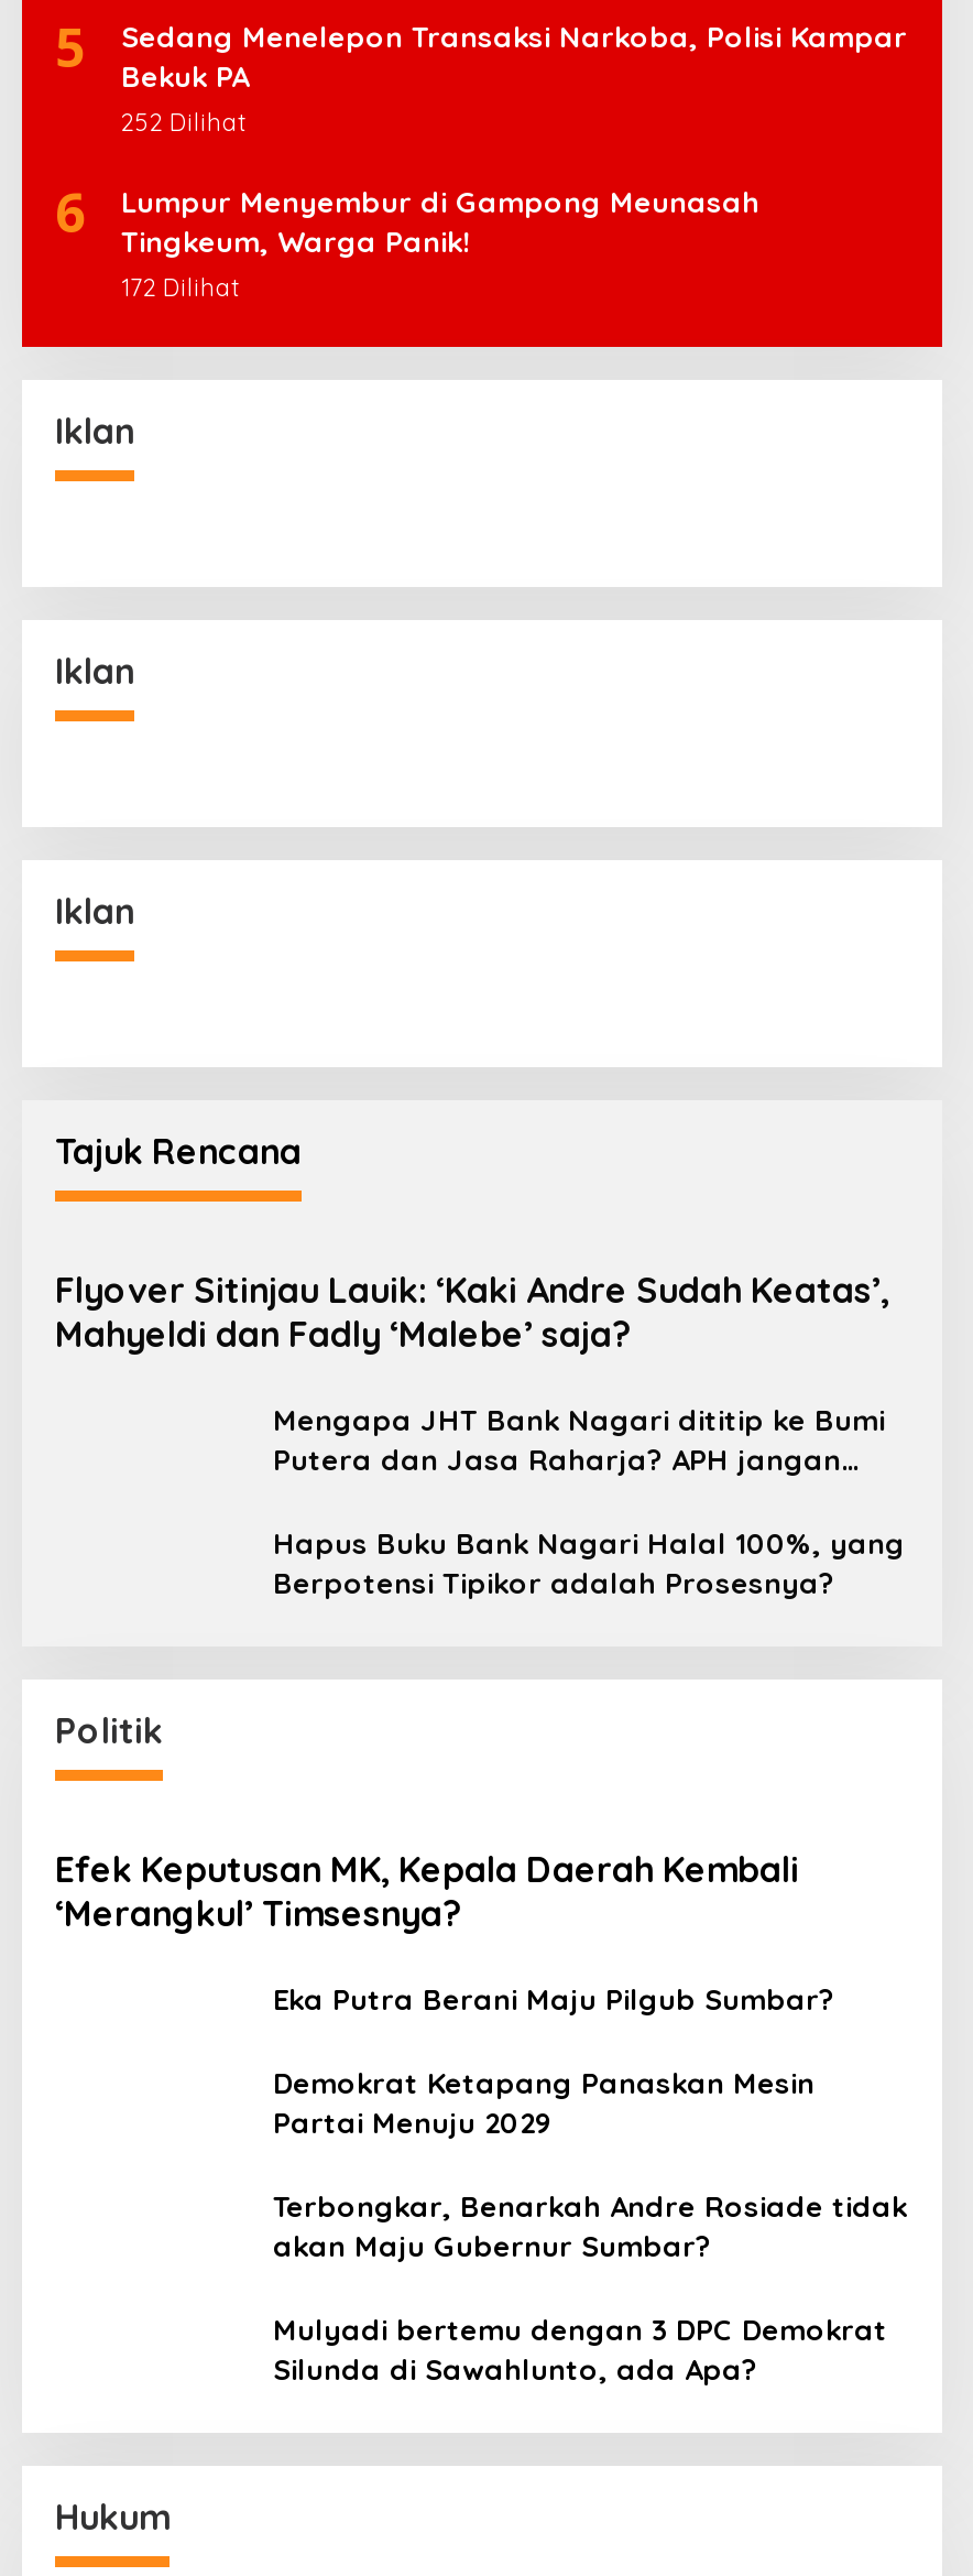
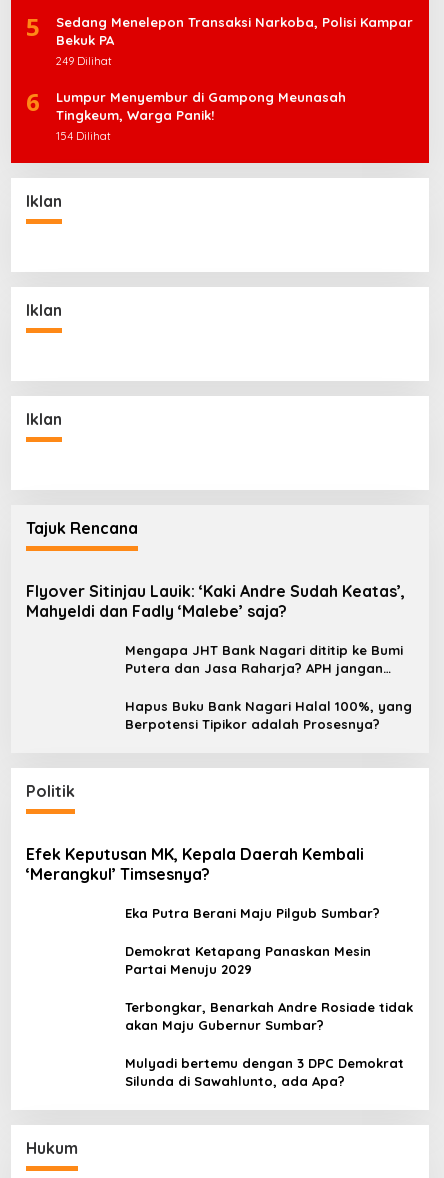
- 252 Dilihat
+ 249 Dilihat

- 172 Dilihat
+ 154 Dilihat
